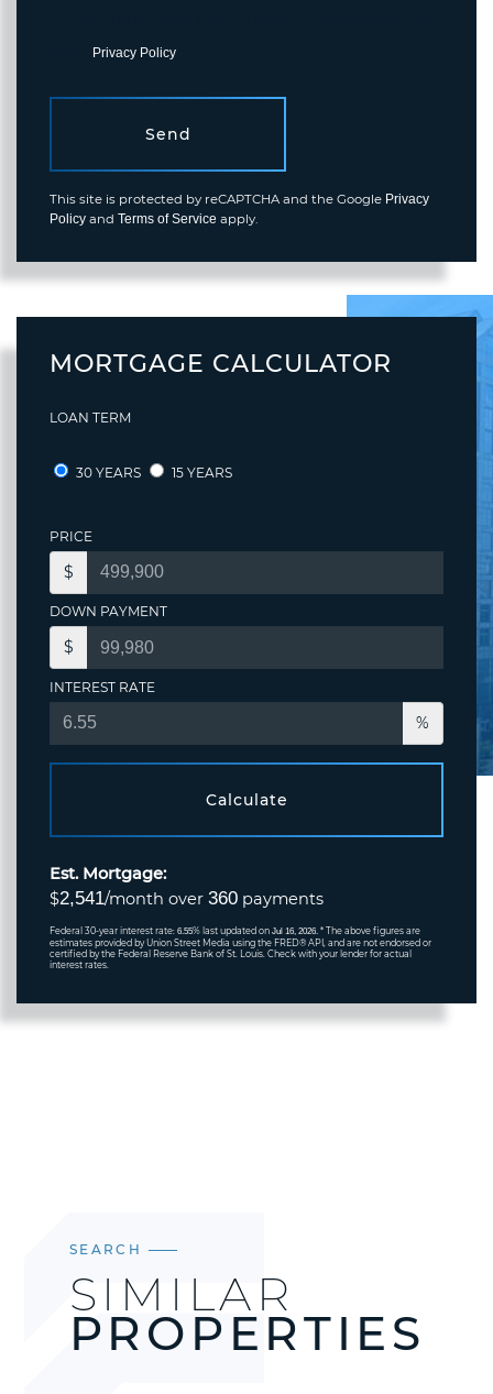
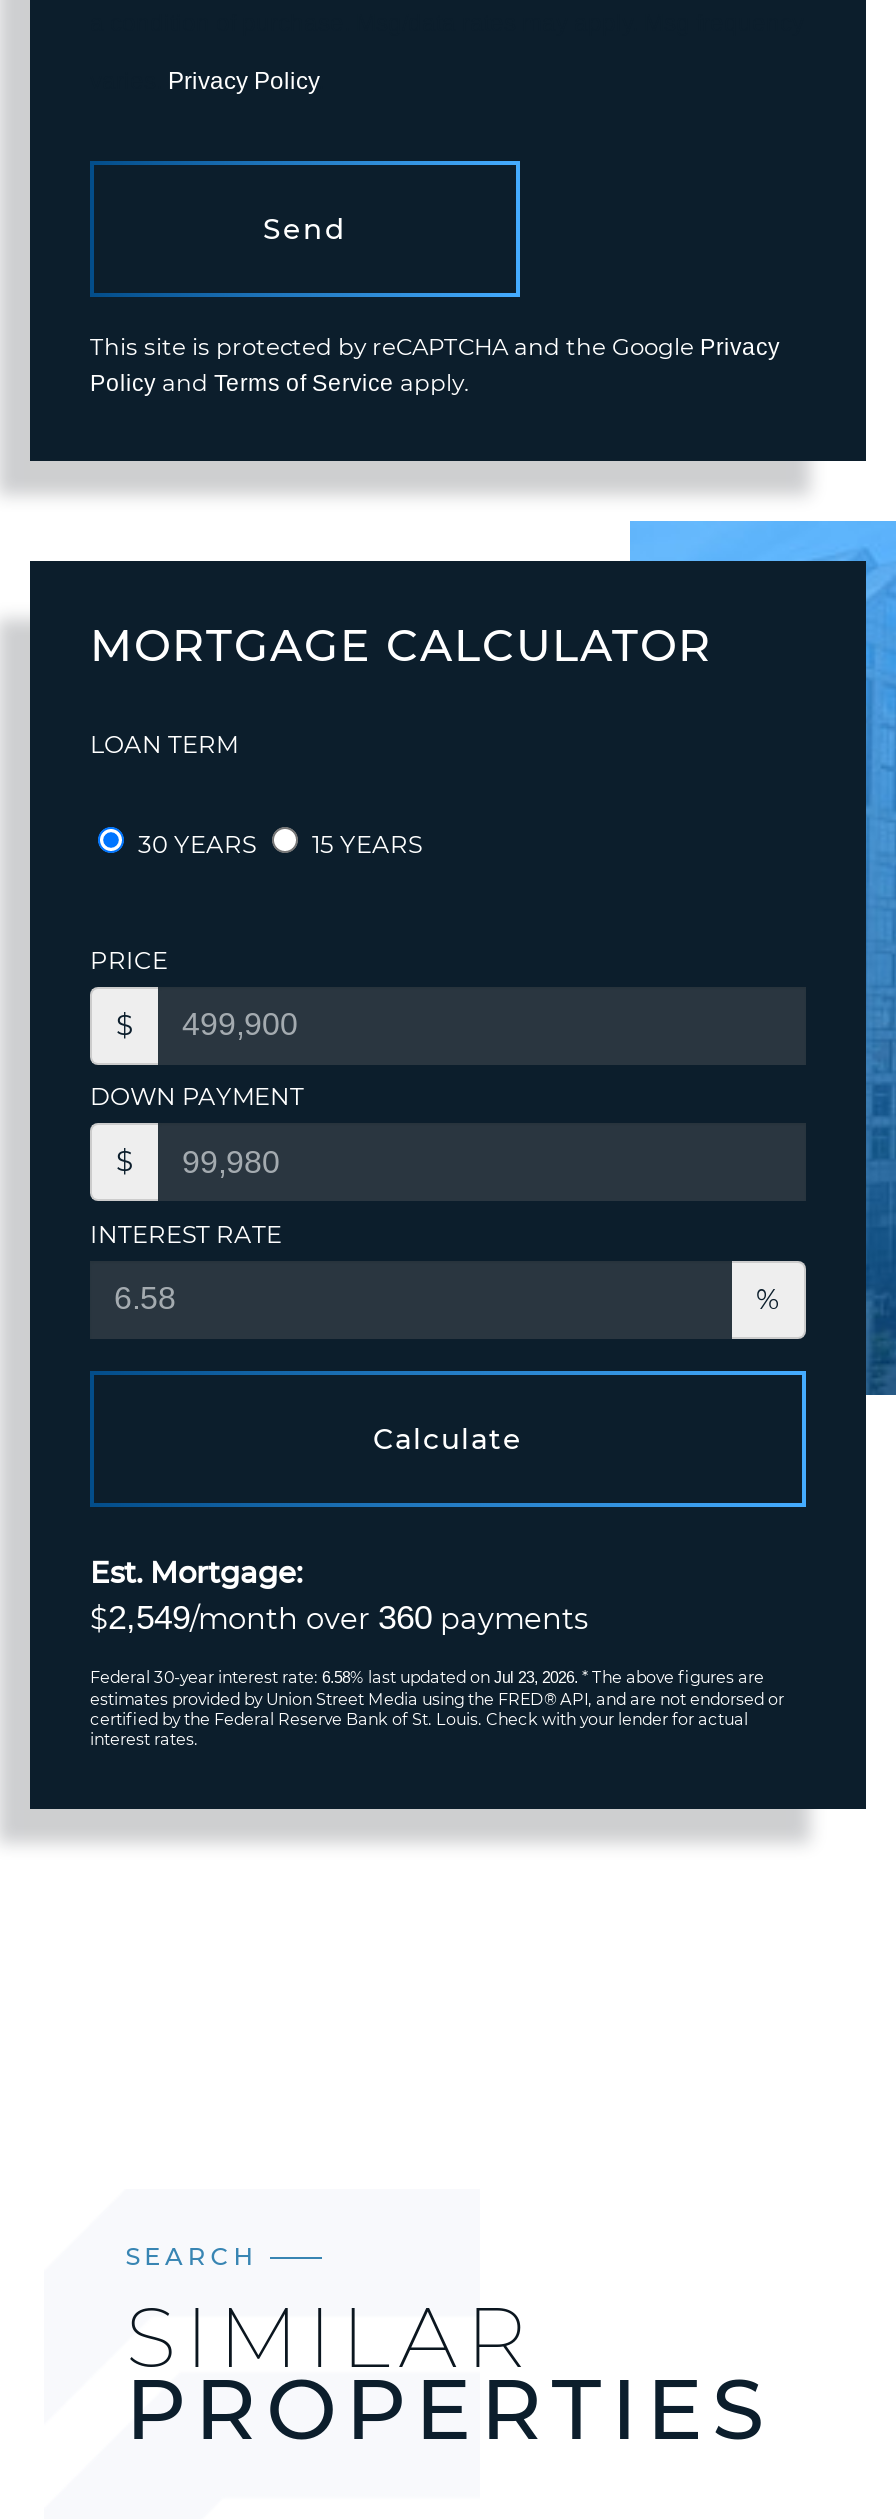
- $2,541/month over 360 payments
+ $2,549/month over 360 payments

- Federal 30-year interest rate: 6.55% last updated on Jul 16, 2026. * The above figures are
+ Federal 30-year interest rate: 6.58% last updated on Jul 23, 2026. * The above figures are
